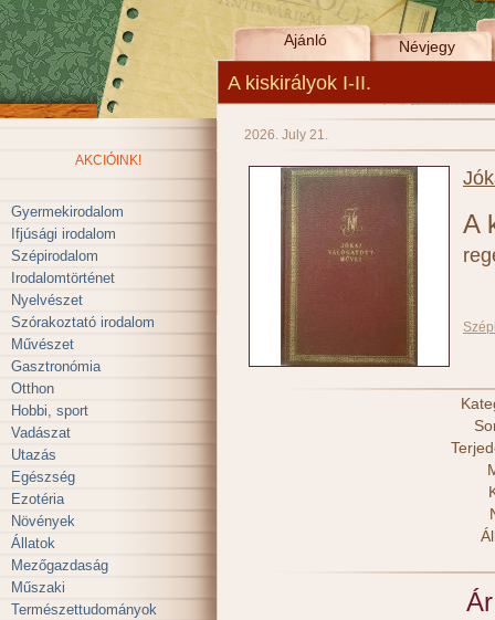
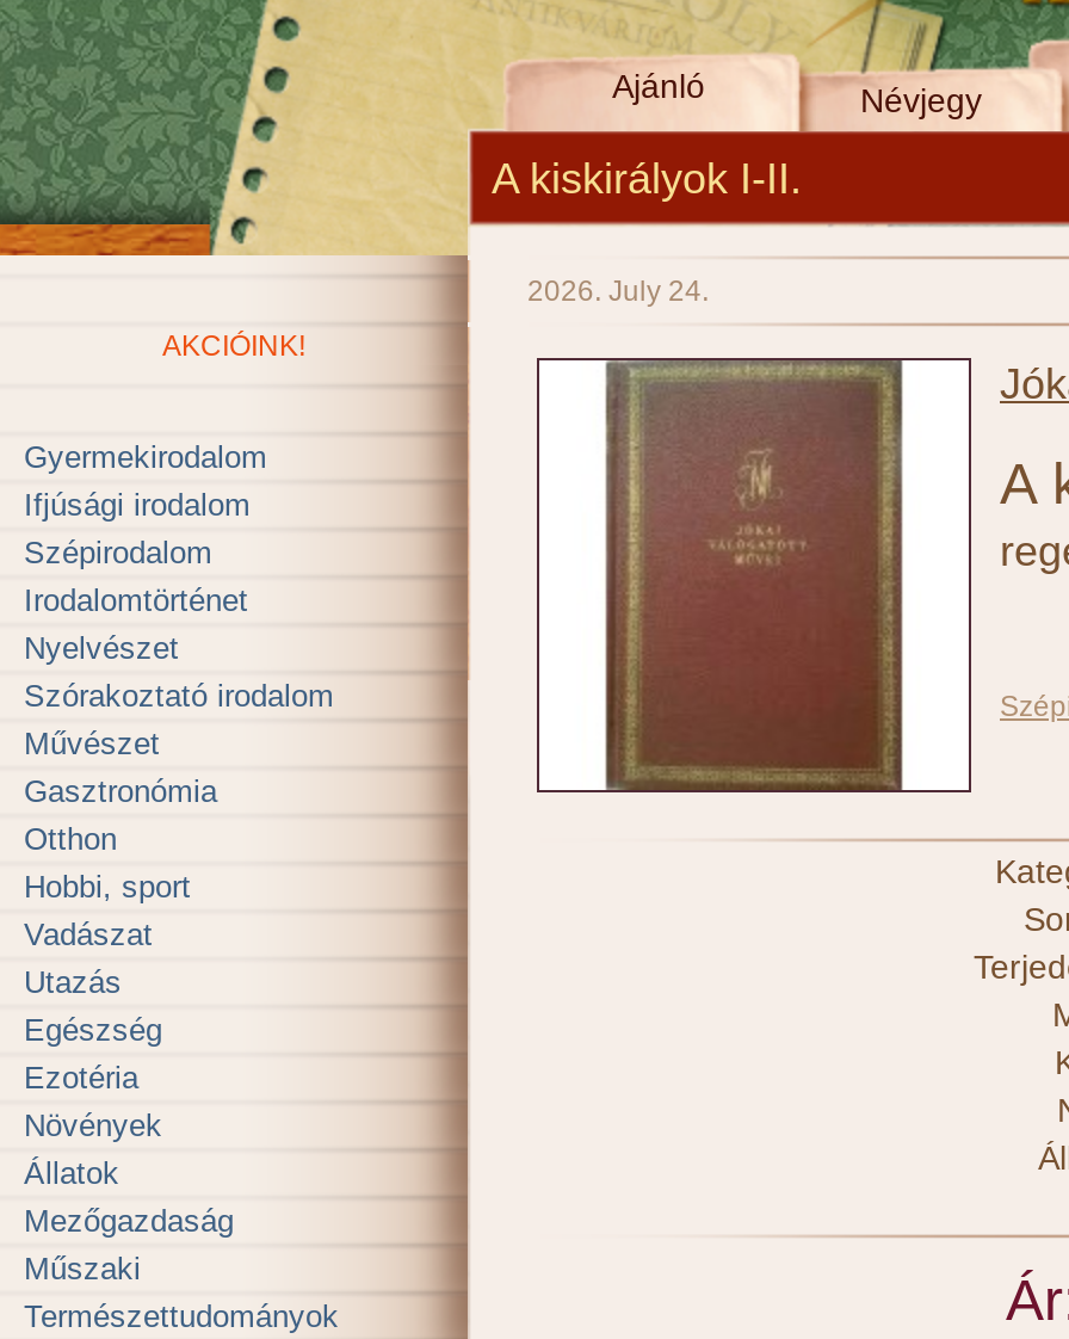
- 2026. July 21.
+ 2026. July 24.
